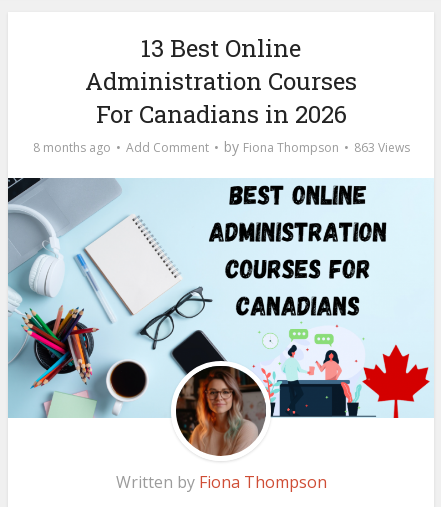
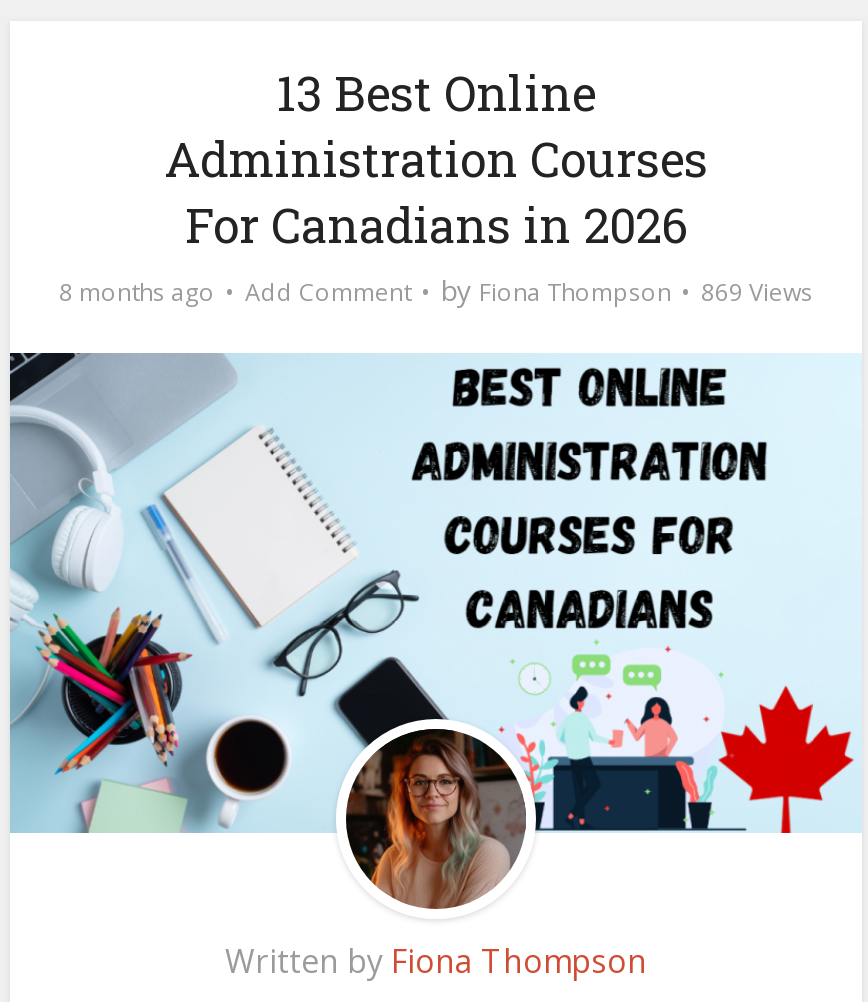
- 8 months ago Add Comment by Fiona Thompson 863 Views
+ 8 months ago Add Comment by Fiona Thompson 869 Views
